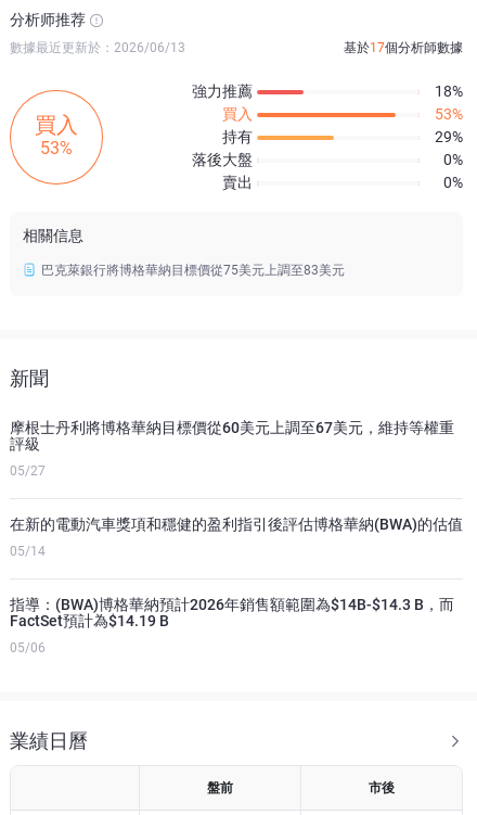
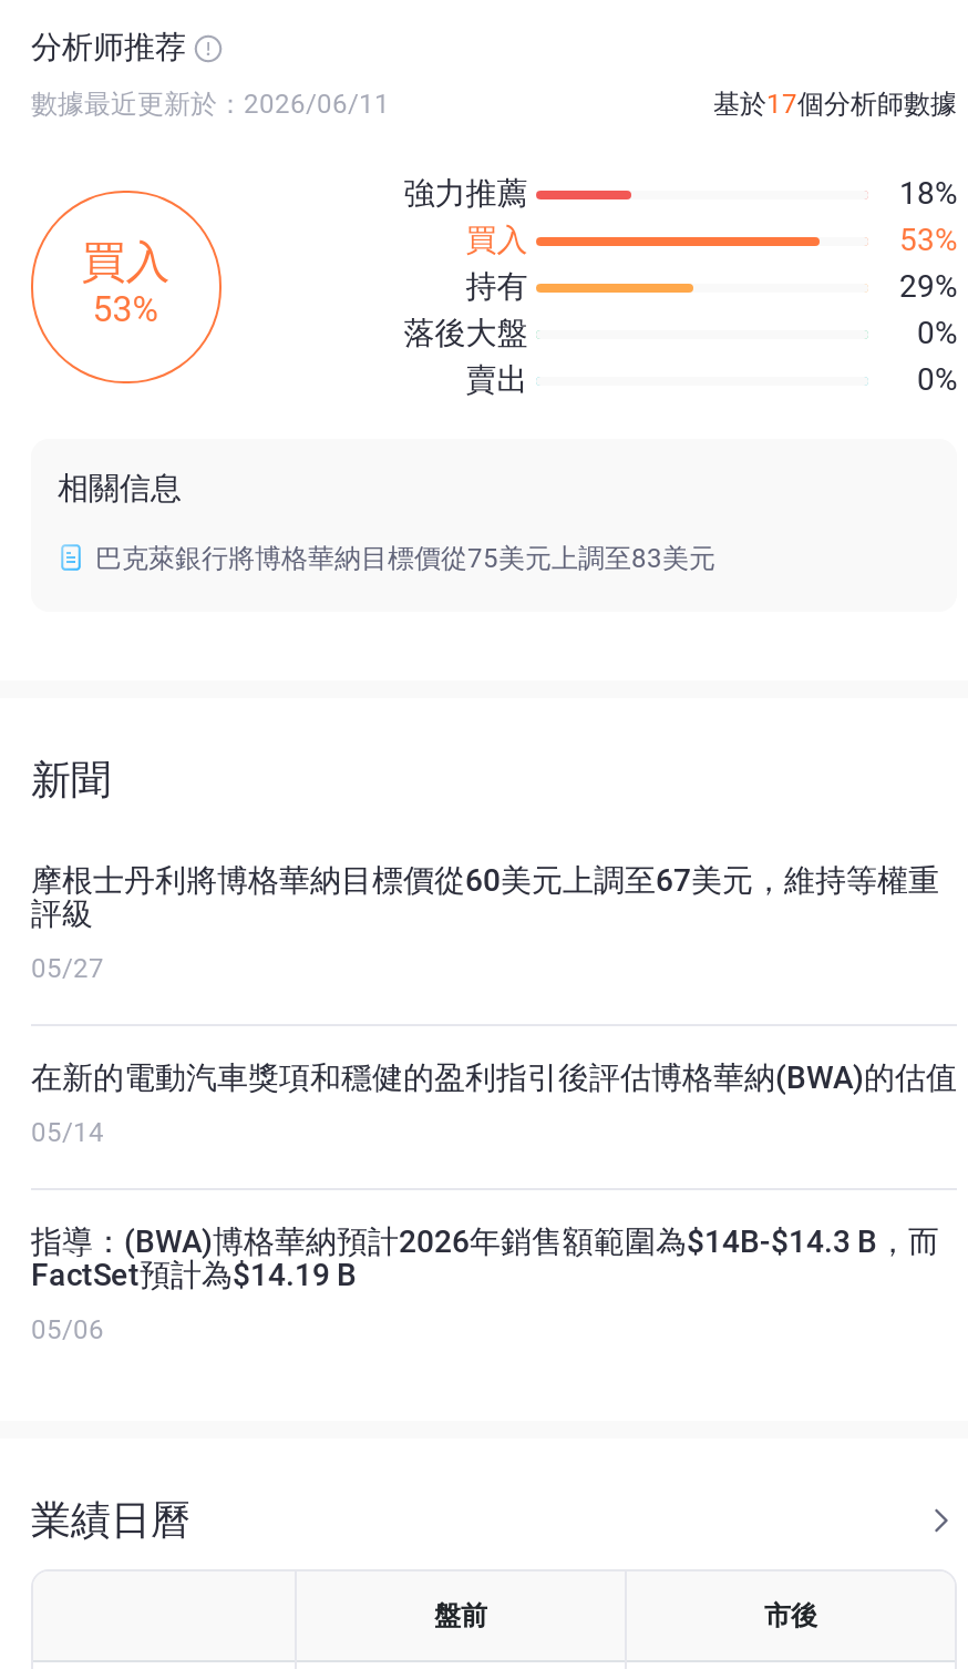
- 數據最近更新於：2026/06/13
+ 數據最近更新於：2026/06/11
